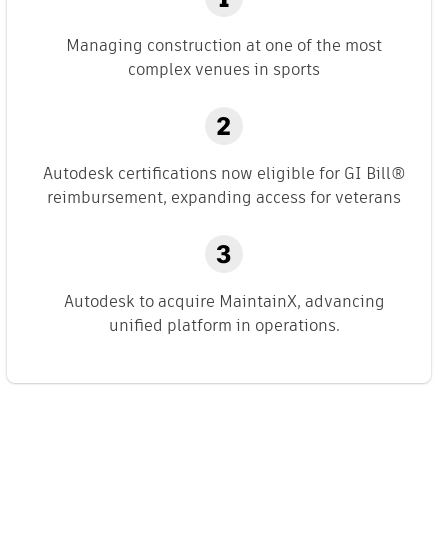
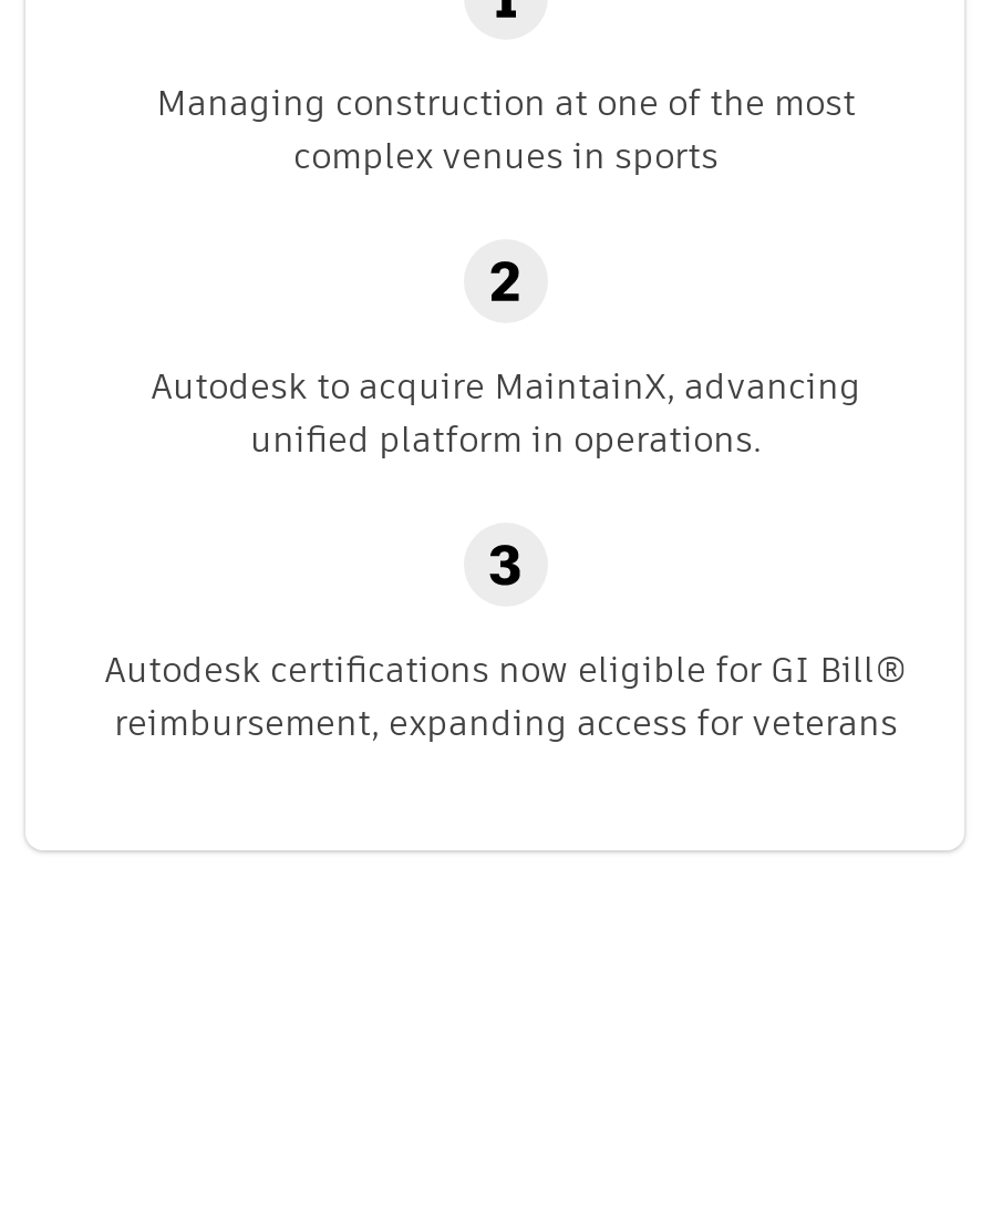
moved down: Autodesk certifications now eligible for GI Bill® | reimbursement, expanding access for veterans

moved up: Autodesk to acquire MaintainX, advancing | unified platform in operations.
